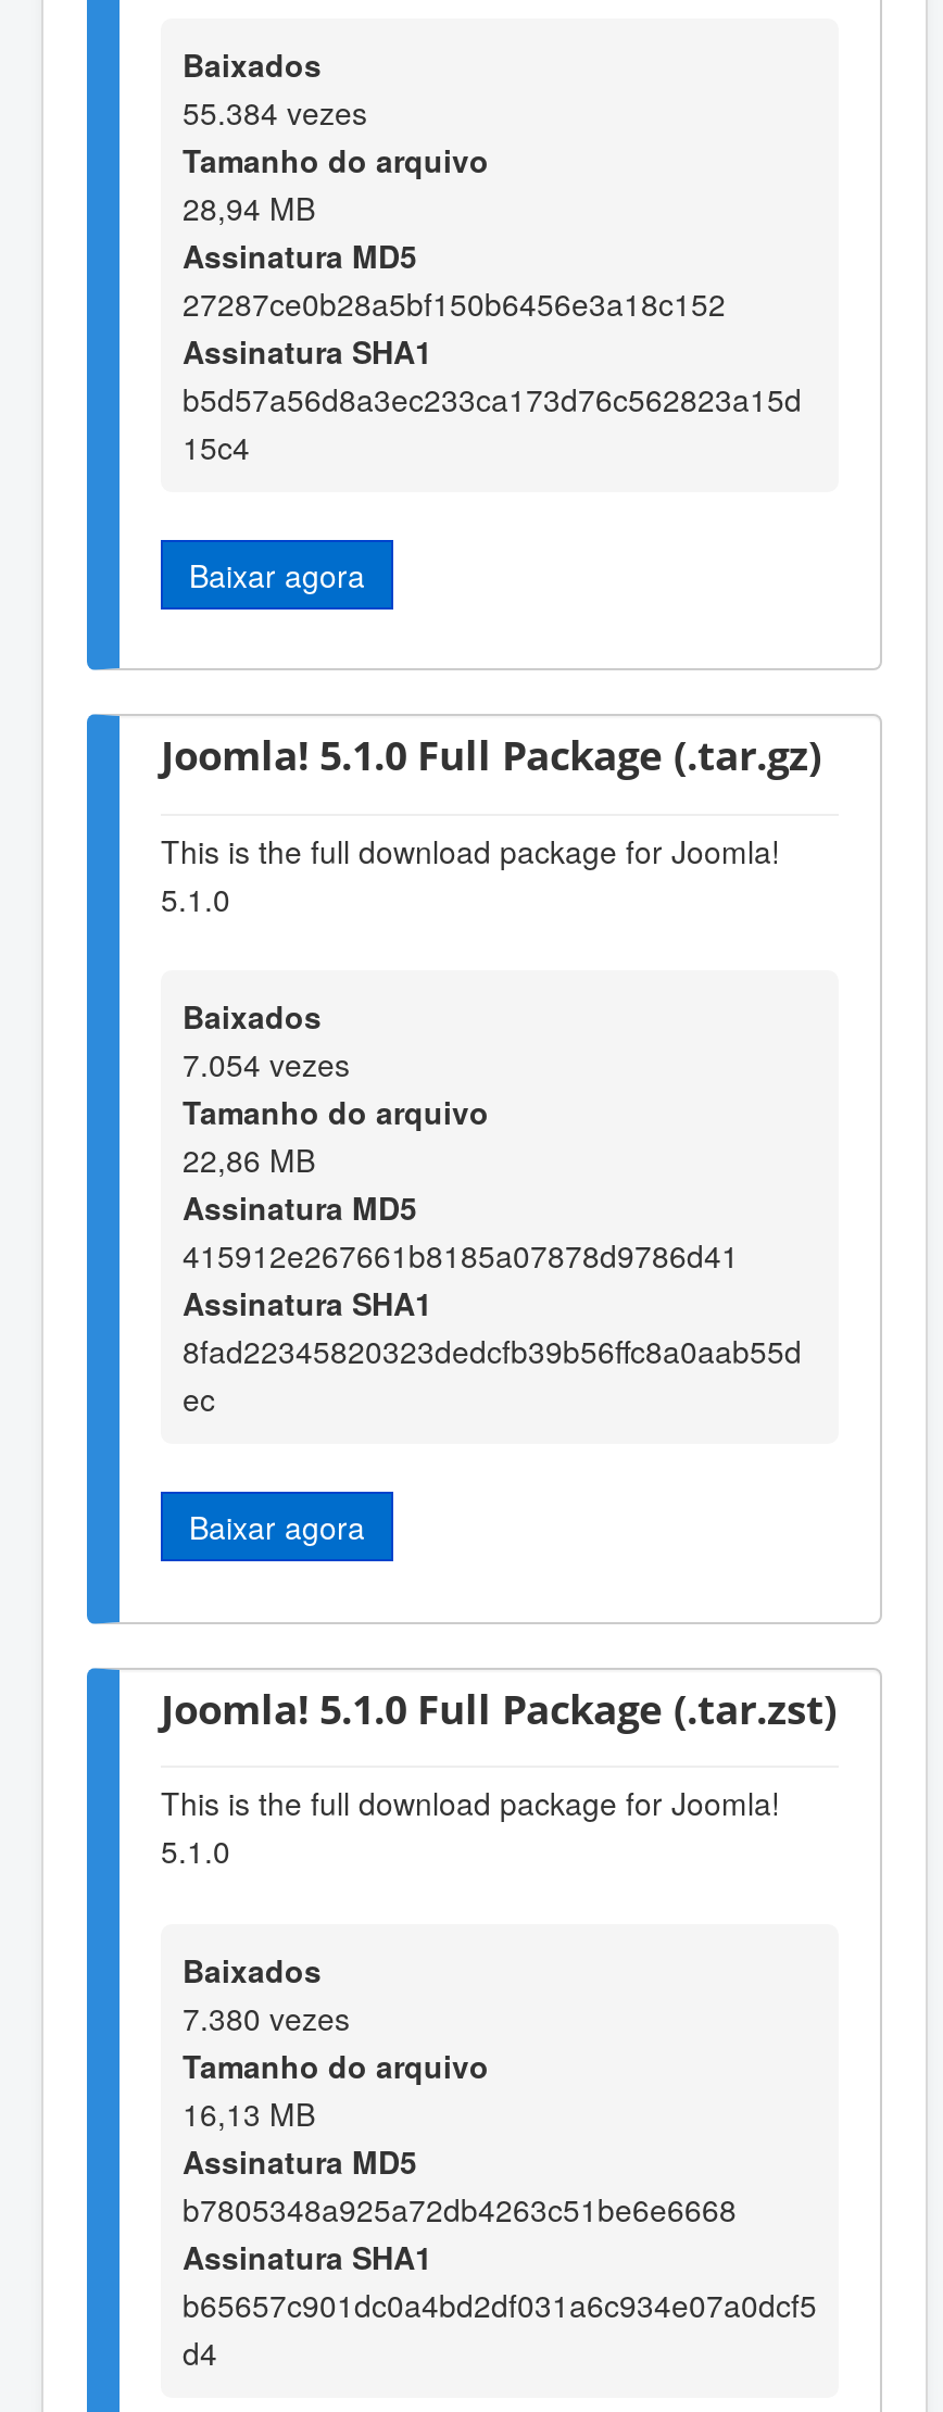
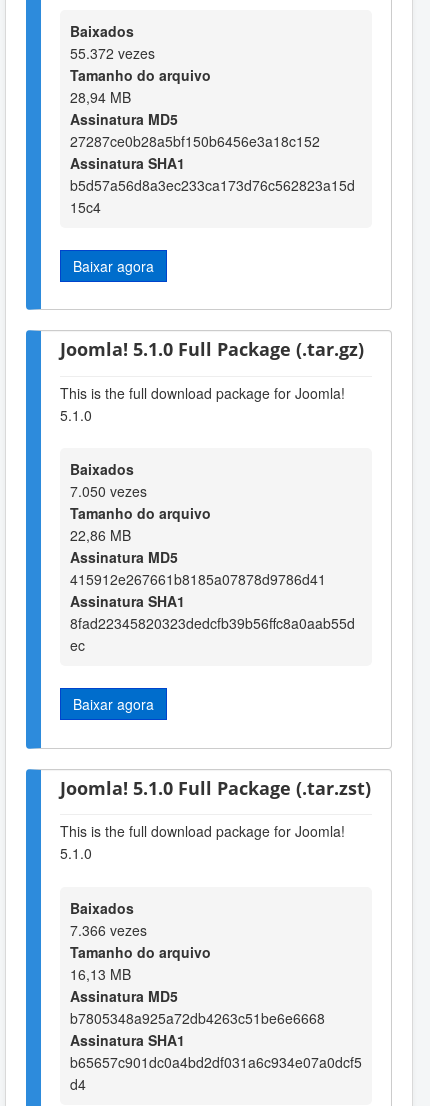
- 55.384 vezes
+ 55.372 vezes

- 7.054 vezes
+ 7.050 vezes

- 7.380 vezes
+ 7.366 vezes
